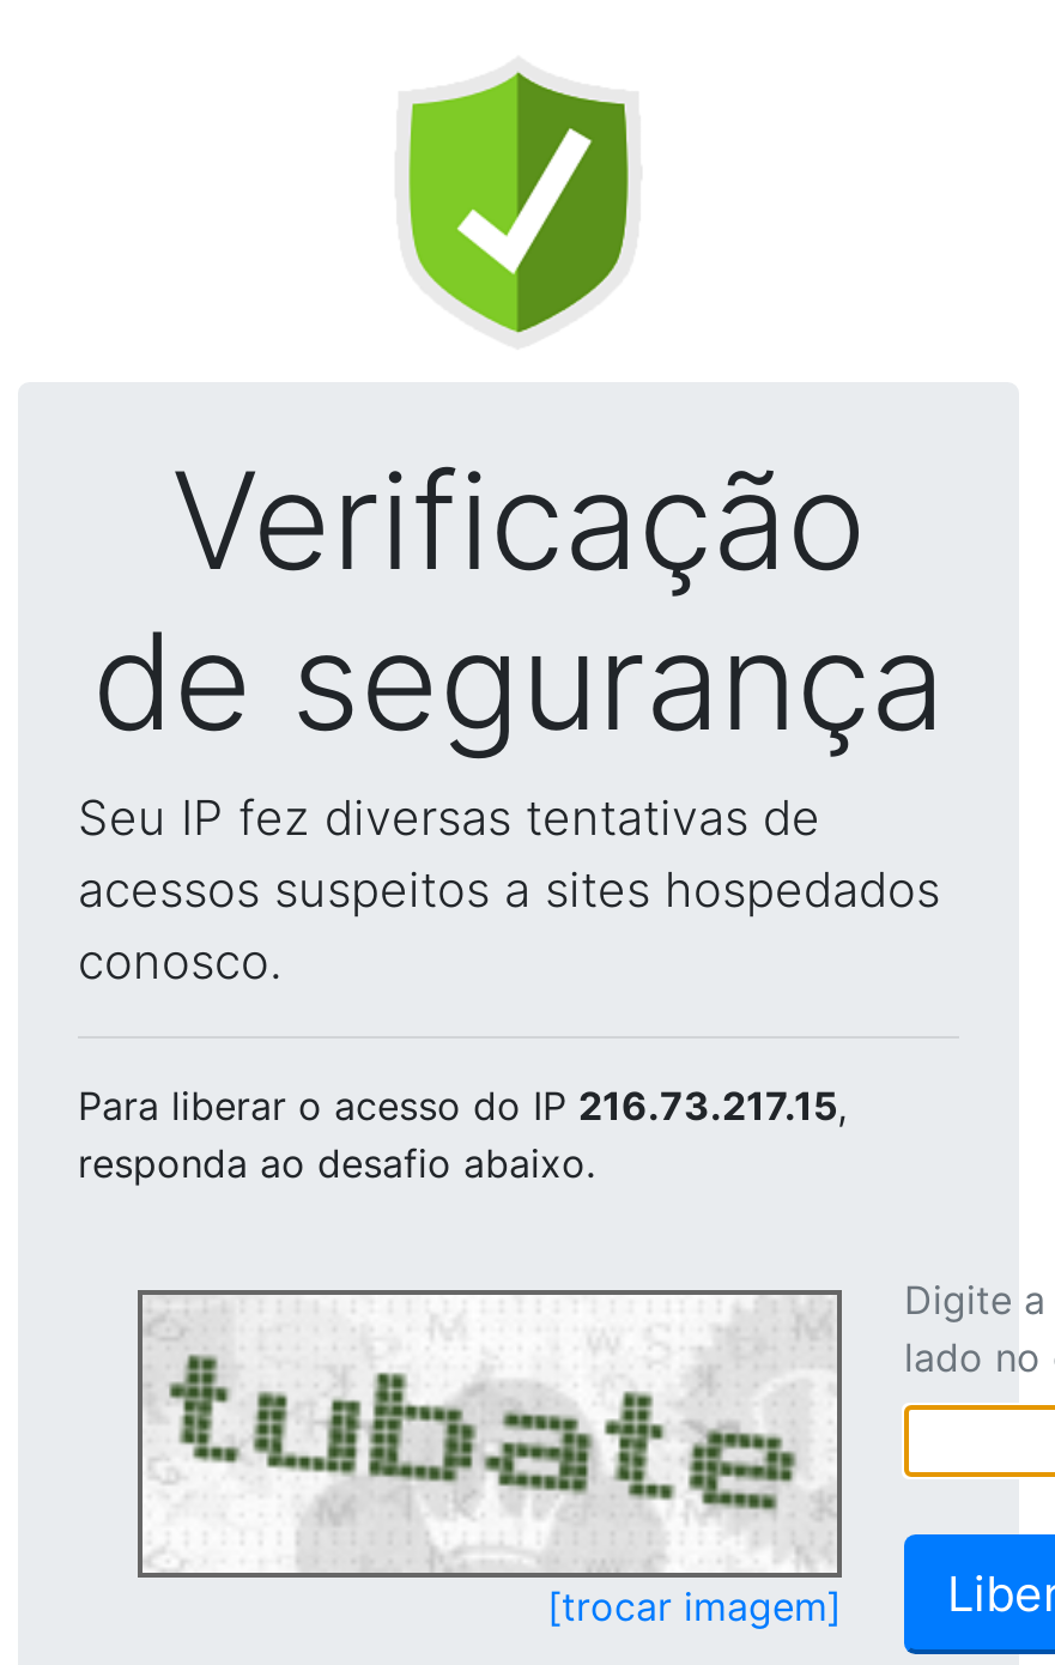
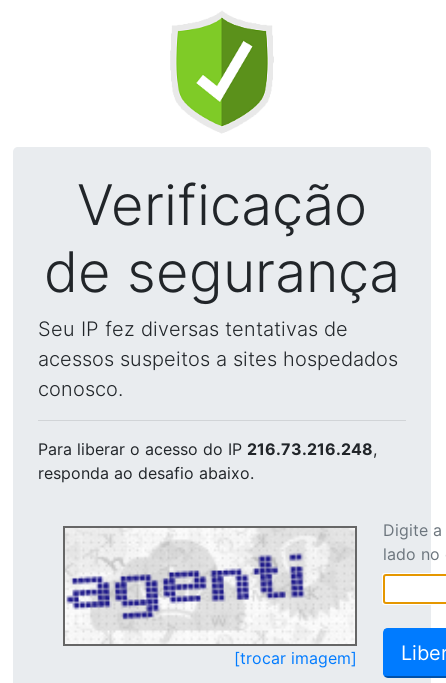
- Para liberar o acesso do IP 216.73.217.15,
+ Para liberar o acesso do IP 216.73.216.248,

- [image]
+ [image]
